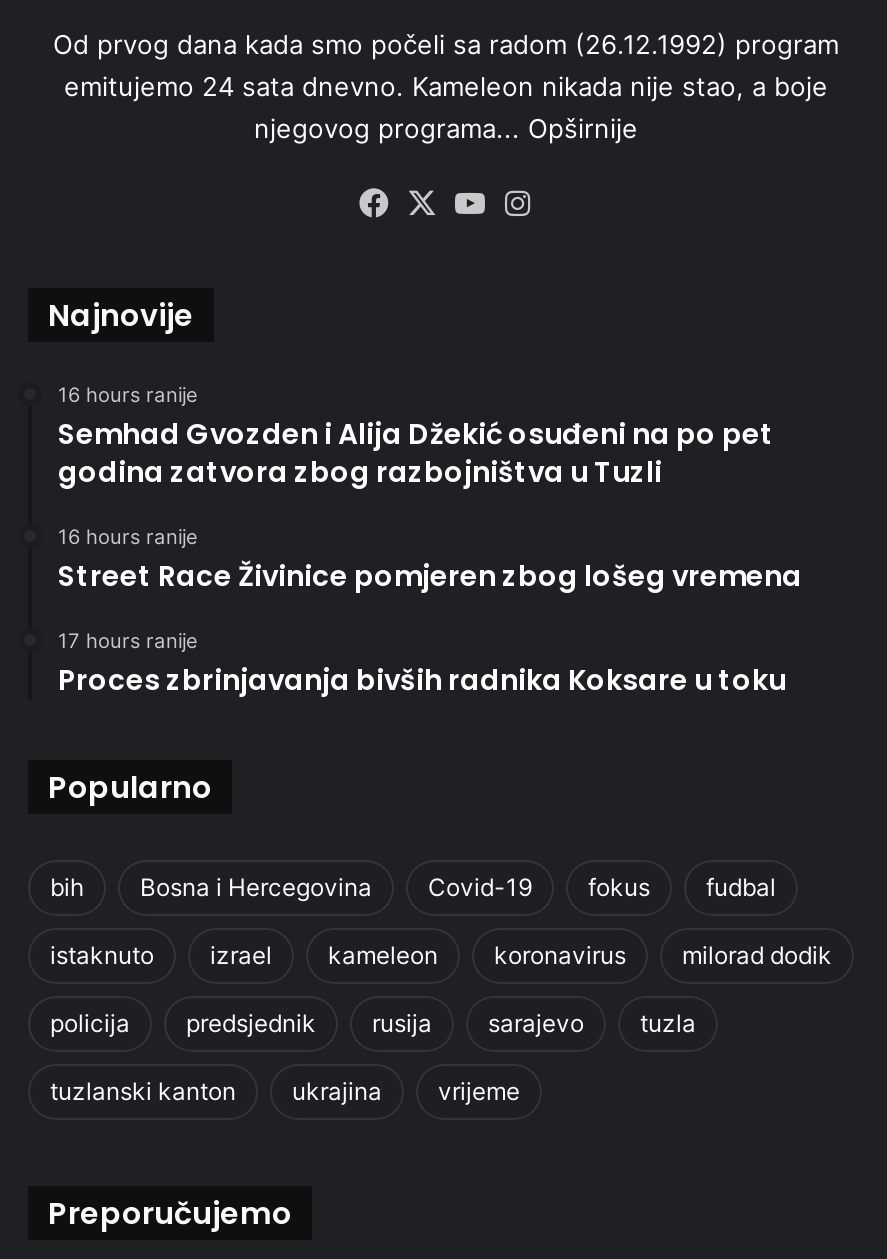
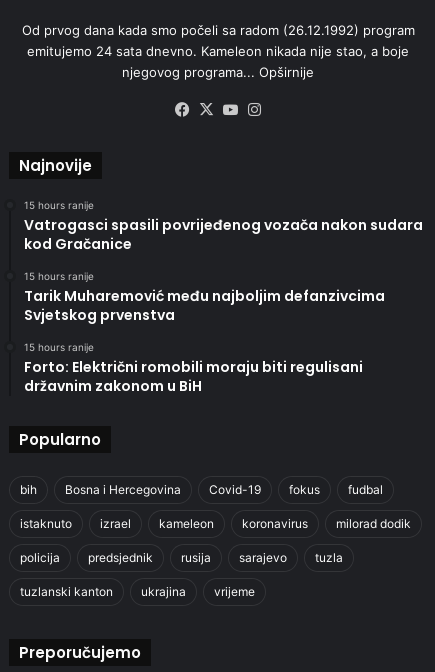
- 16 hours ranije
- Semhad Gvozden i Alija Džekić osuđeni na po pet
- godina zatvora zbog razbojništva u Tuzli
+ 15 hours ranije
+ Vatrogasci spasili povrijeđenog vozača nakon sudara
+ kod Gračanice

- 16 hours ranije
- Street Race Živinice pomjeren zbog lošeg vremena
+ 15 hours ranije
+ Tarik Muharemović među najboljim defanzivcima
+ Svjetskog prvenstva

- 17 hours ranije
- Proces zbrinjavanja bivših radnika Koksare u toku
+ 15 hours ranije
+ Forto: Električni romobili moraju biti regulisani
+ državnim zakonom u BiH
